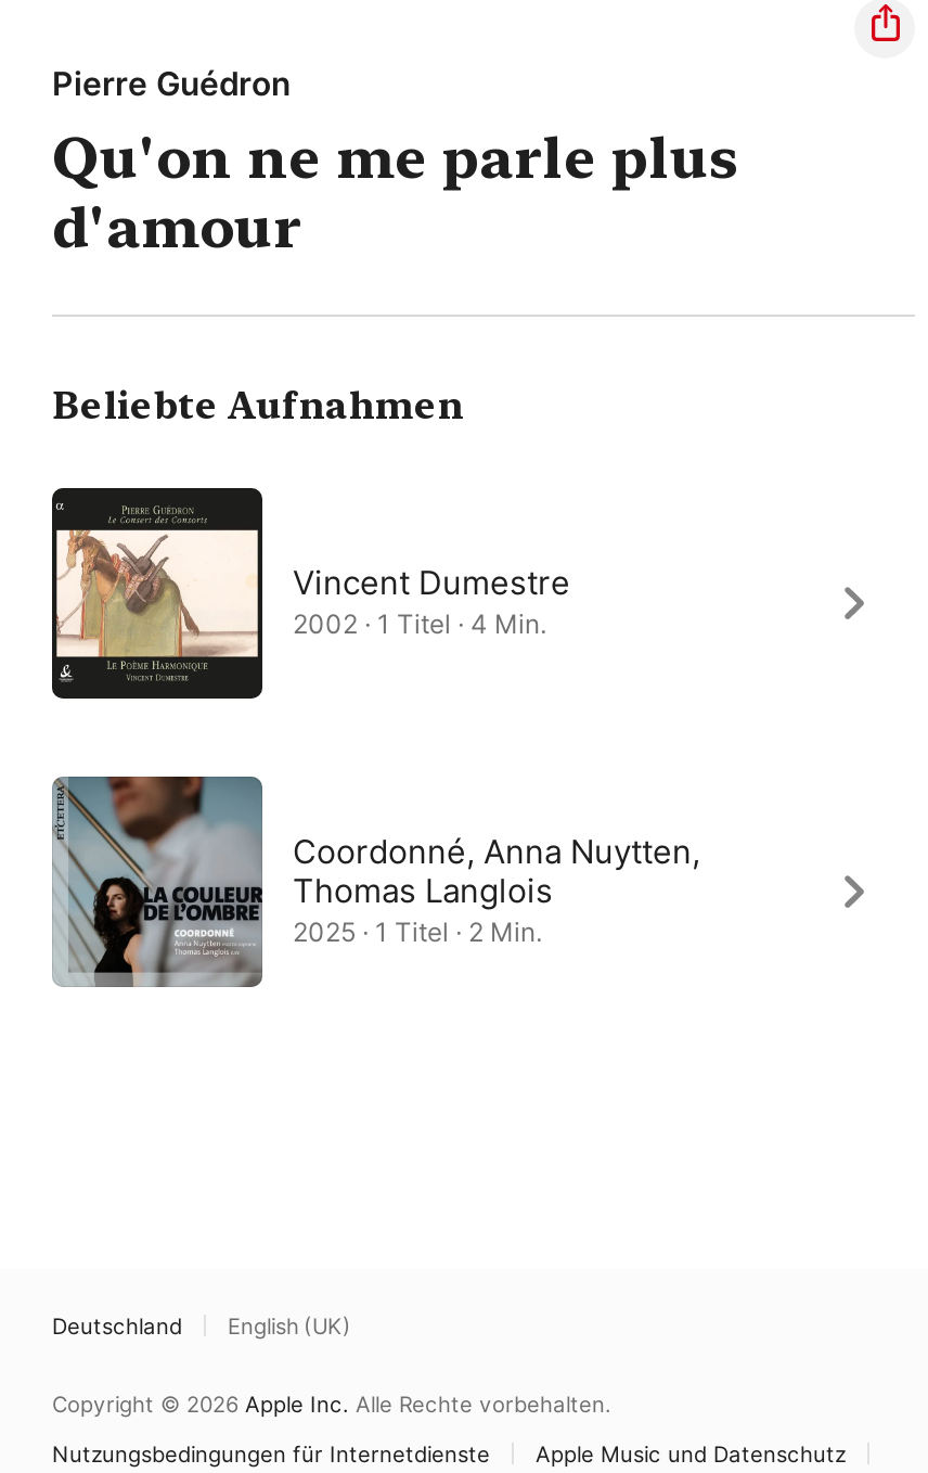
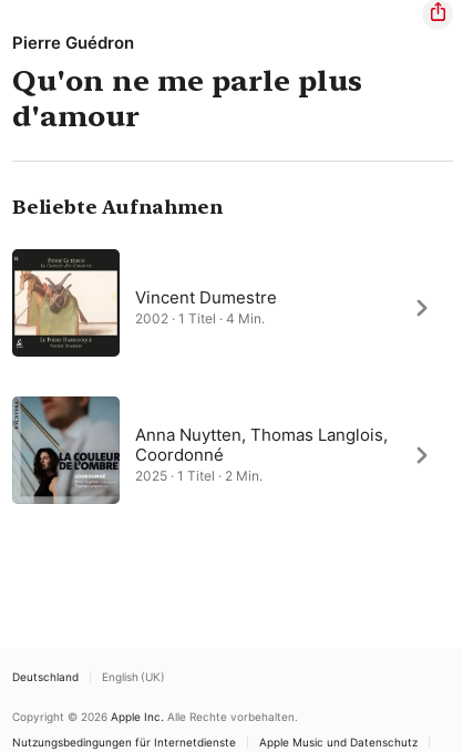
- Coordonné, Anna Nuytten,
- Thomas Langlois
+ Anna Nuytten, Thomas Langlois,
+ Coordonné
